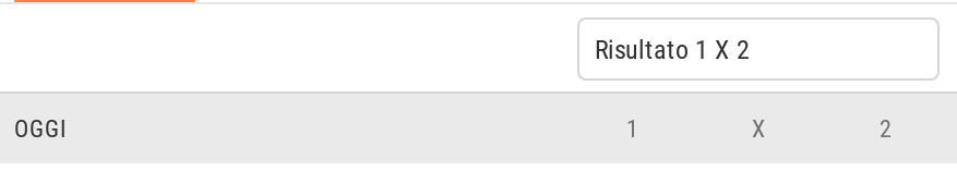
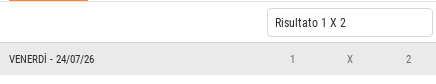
- OGGI
+ VENERDÌ - 24/07/26
